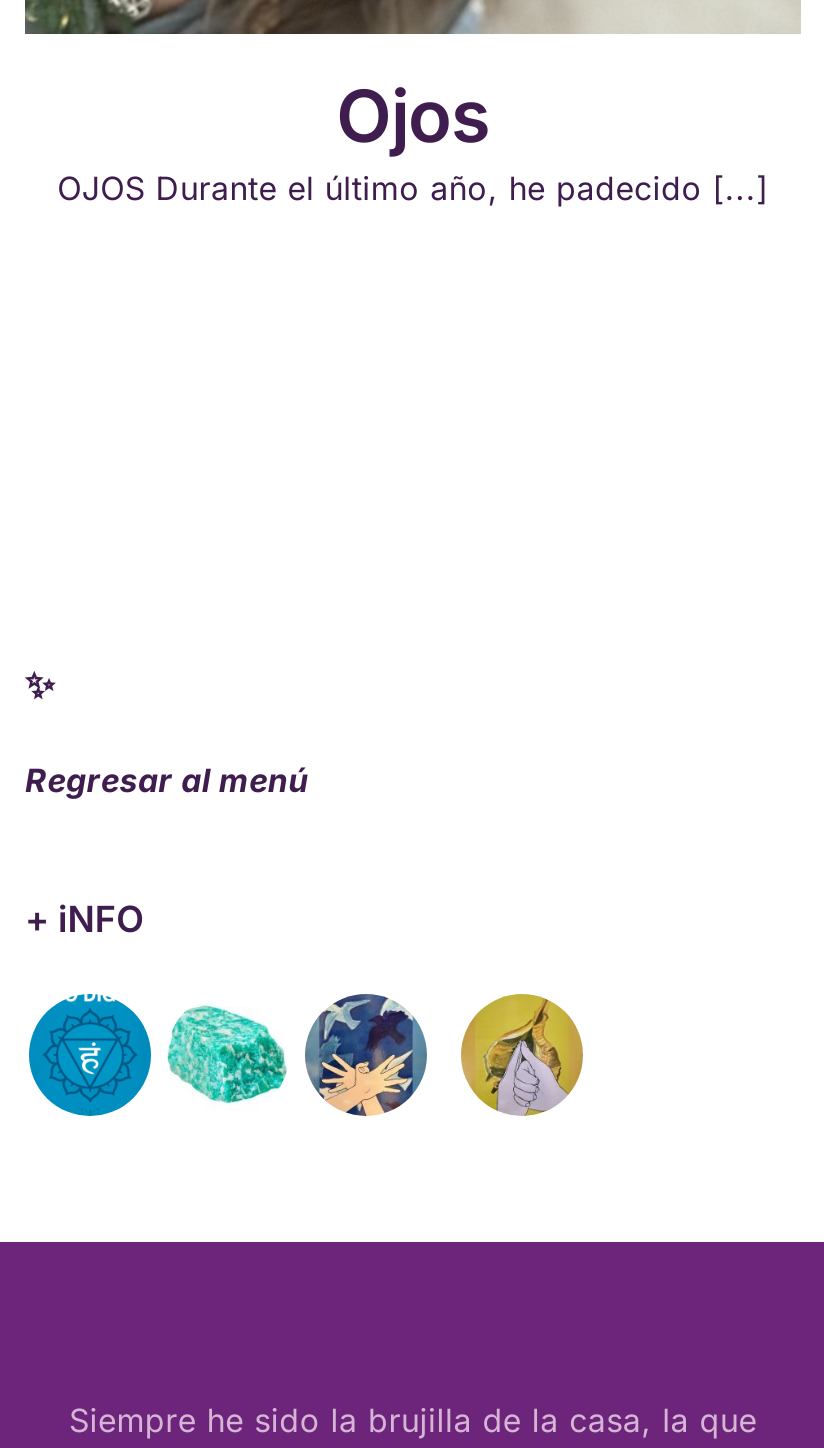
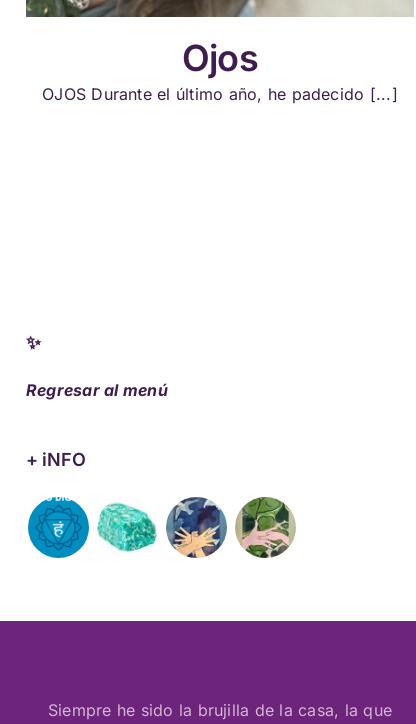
- [image]
+ [image]
